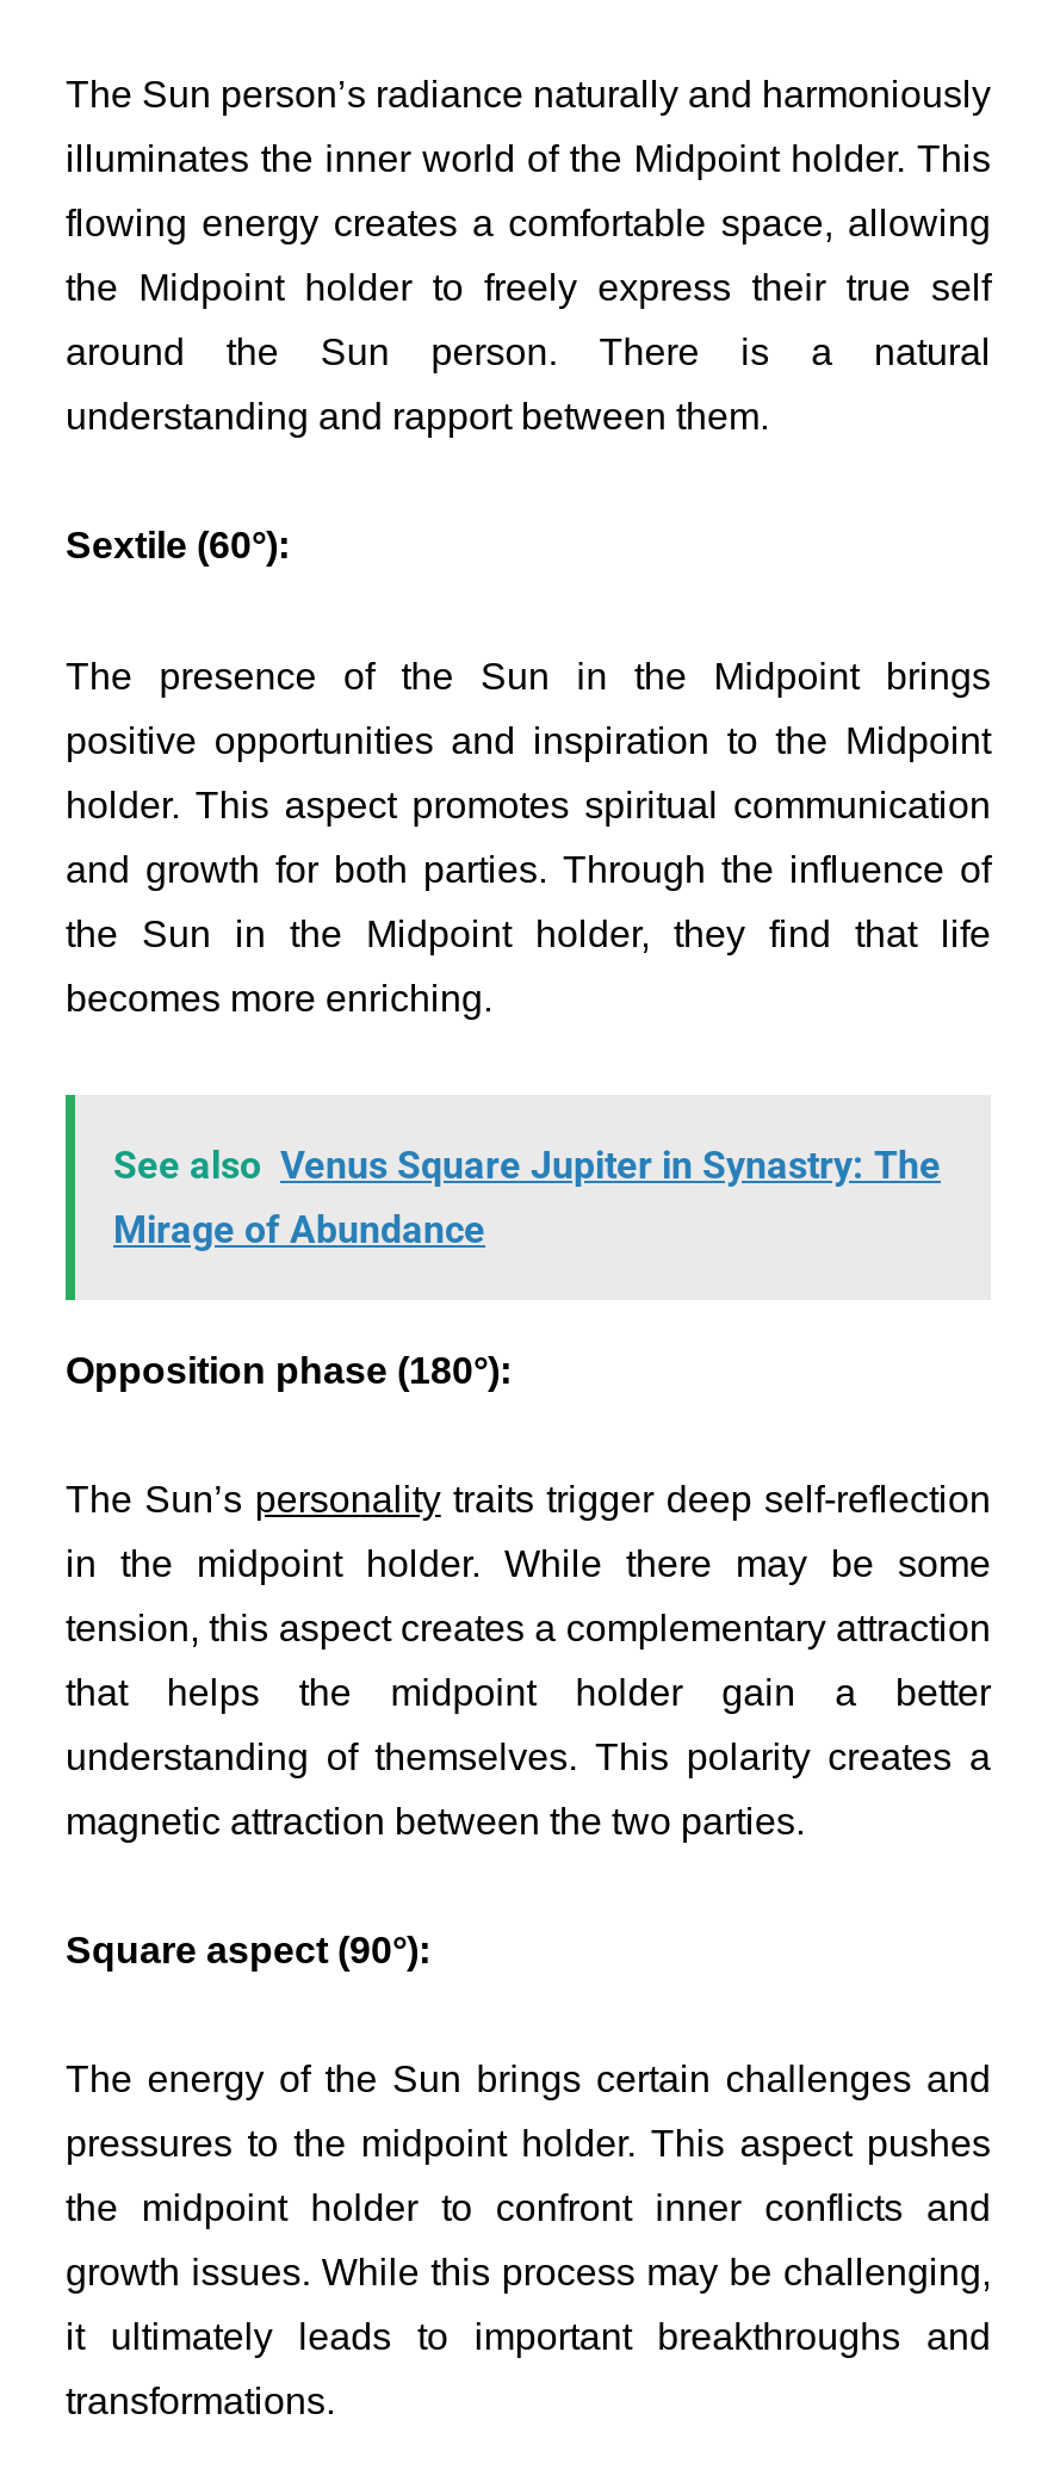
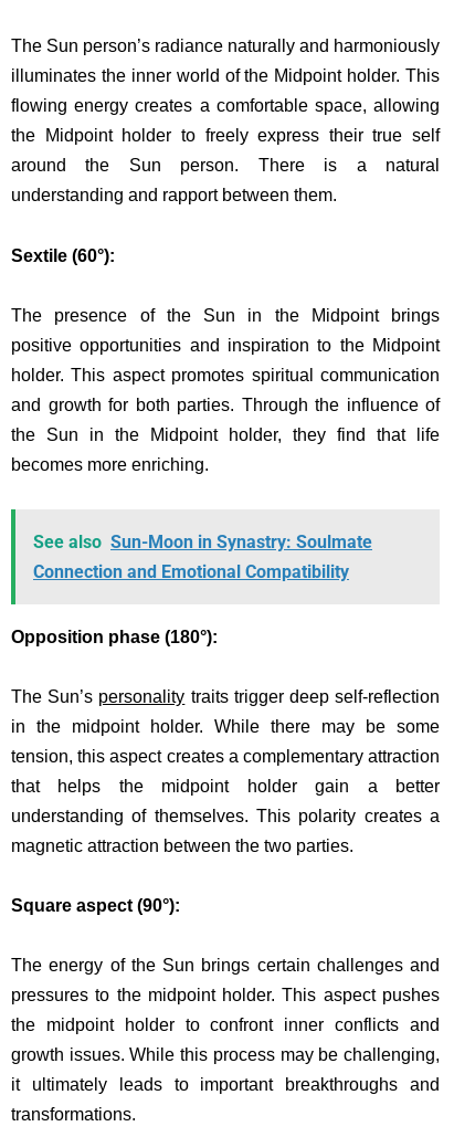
- See also Venus Square Jupiter in Synastry: The
- Mirage of Abundance
+ See also Sun-Moon in Synastry: Soulmate
+ Connection and Emotional Compatibility
